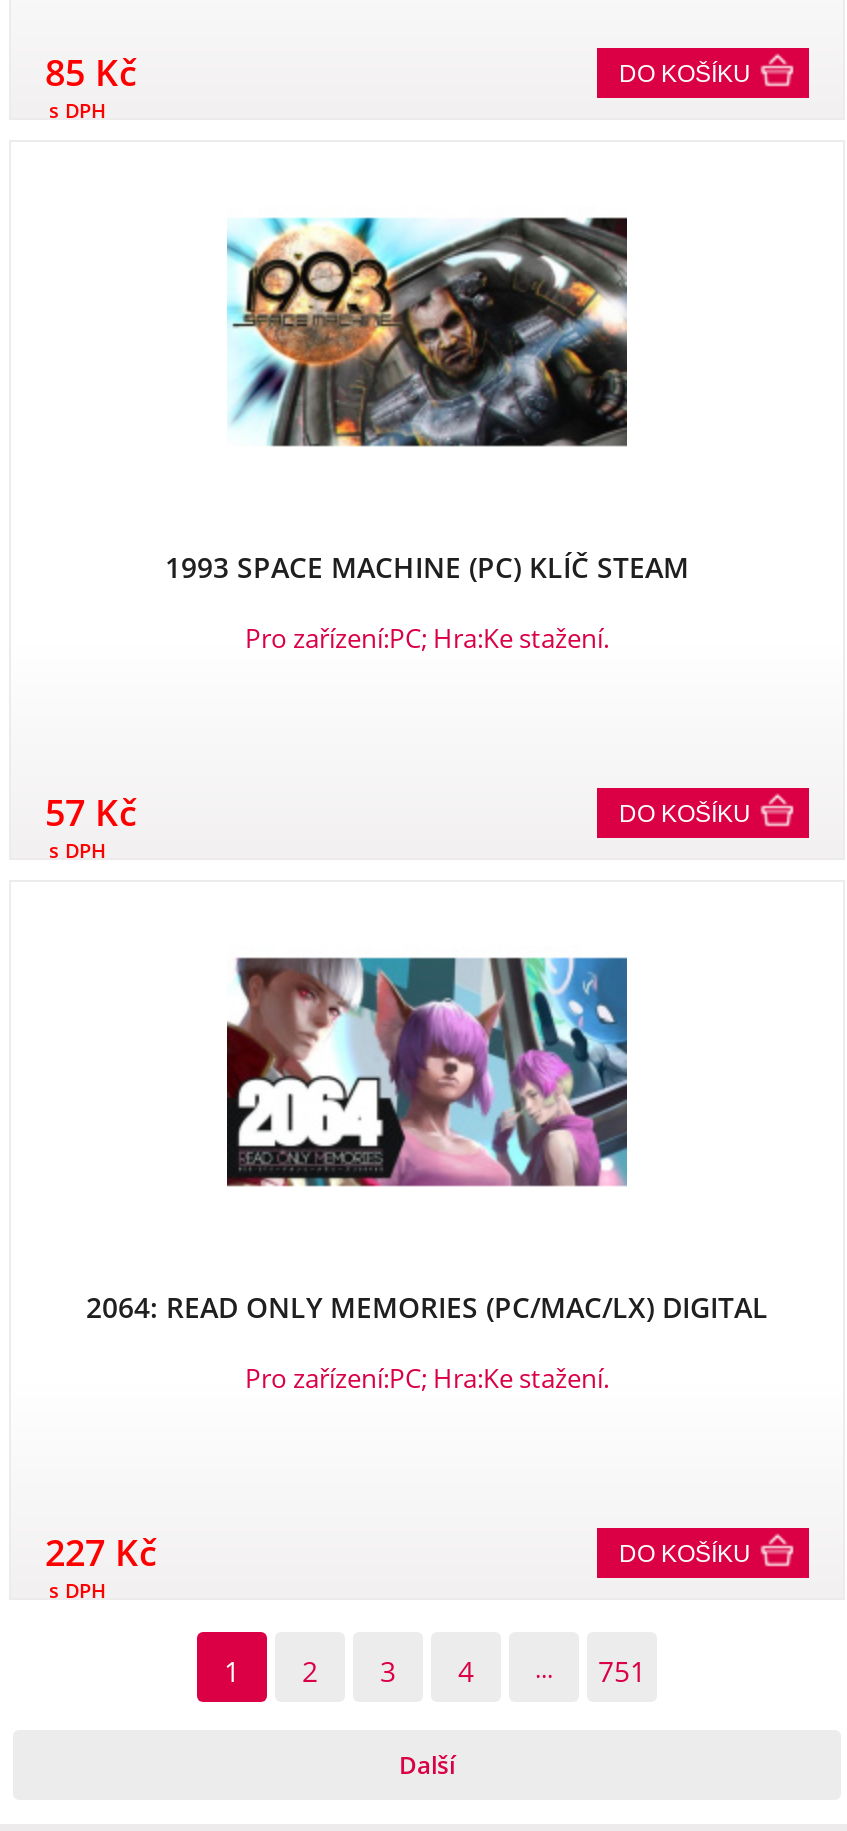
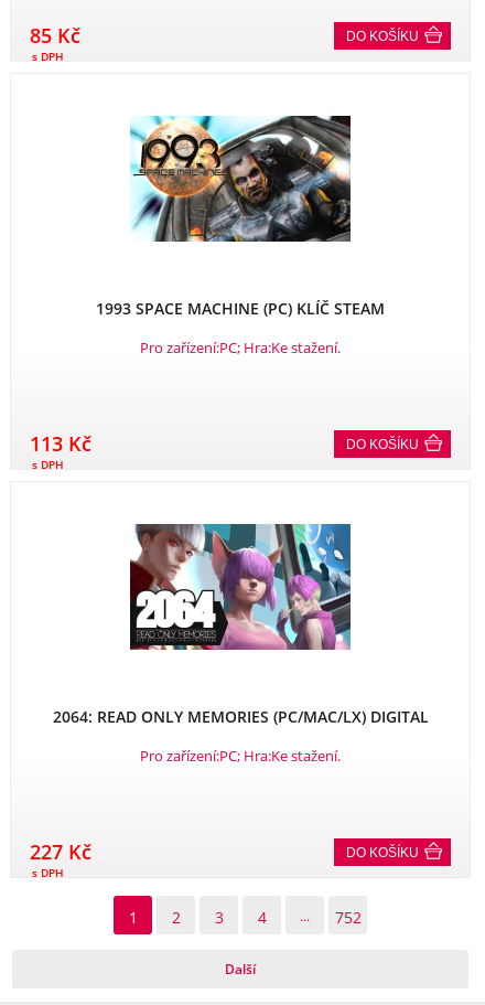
- 57 Kč
+ 113 Kč

- 751
+ 752
